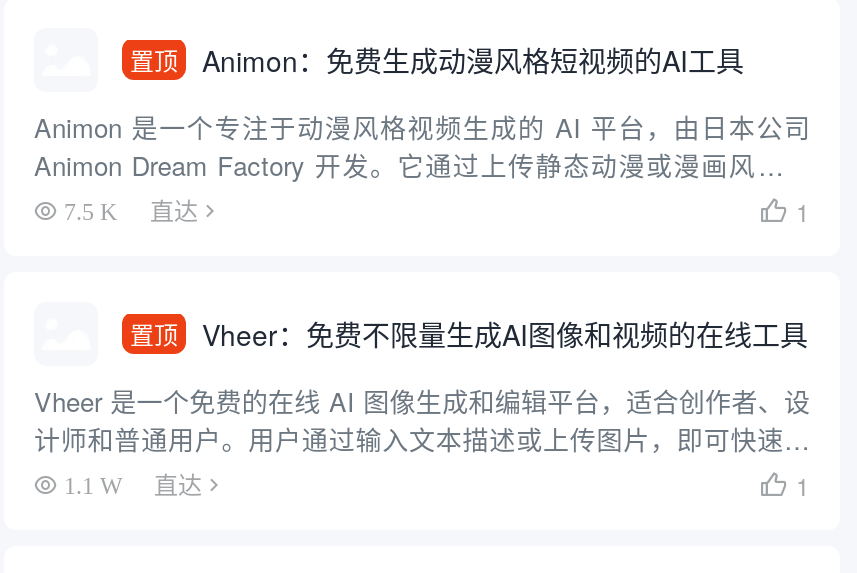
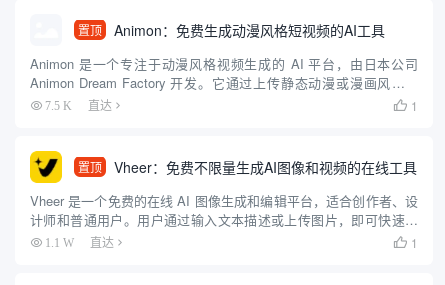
+ [image]
